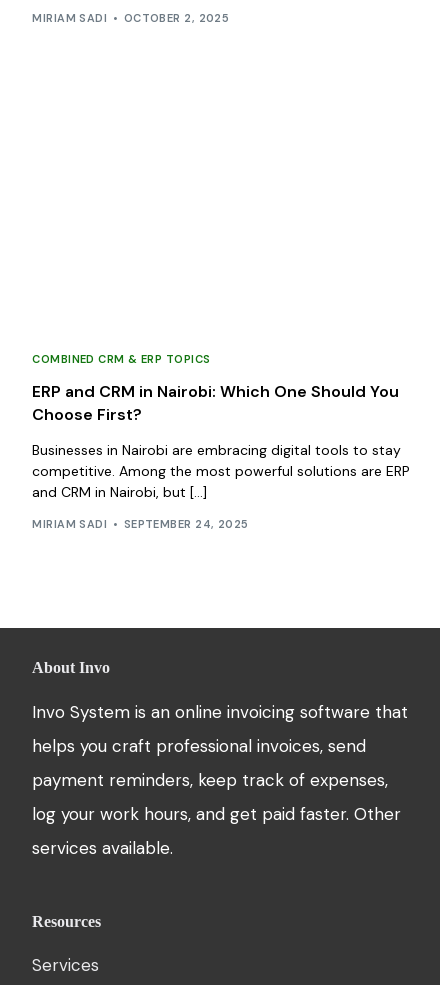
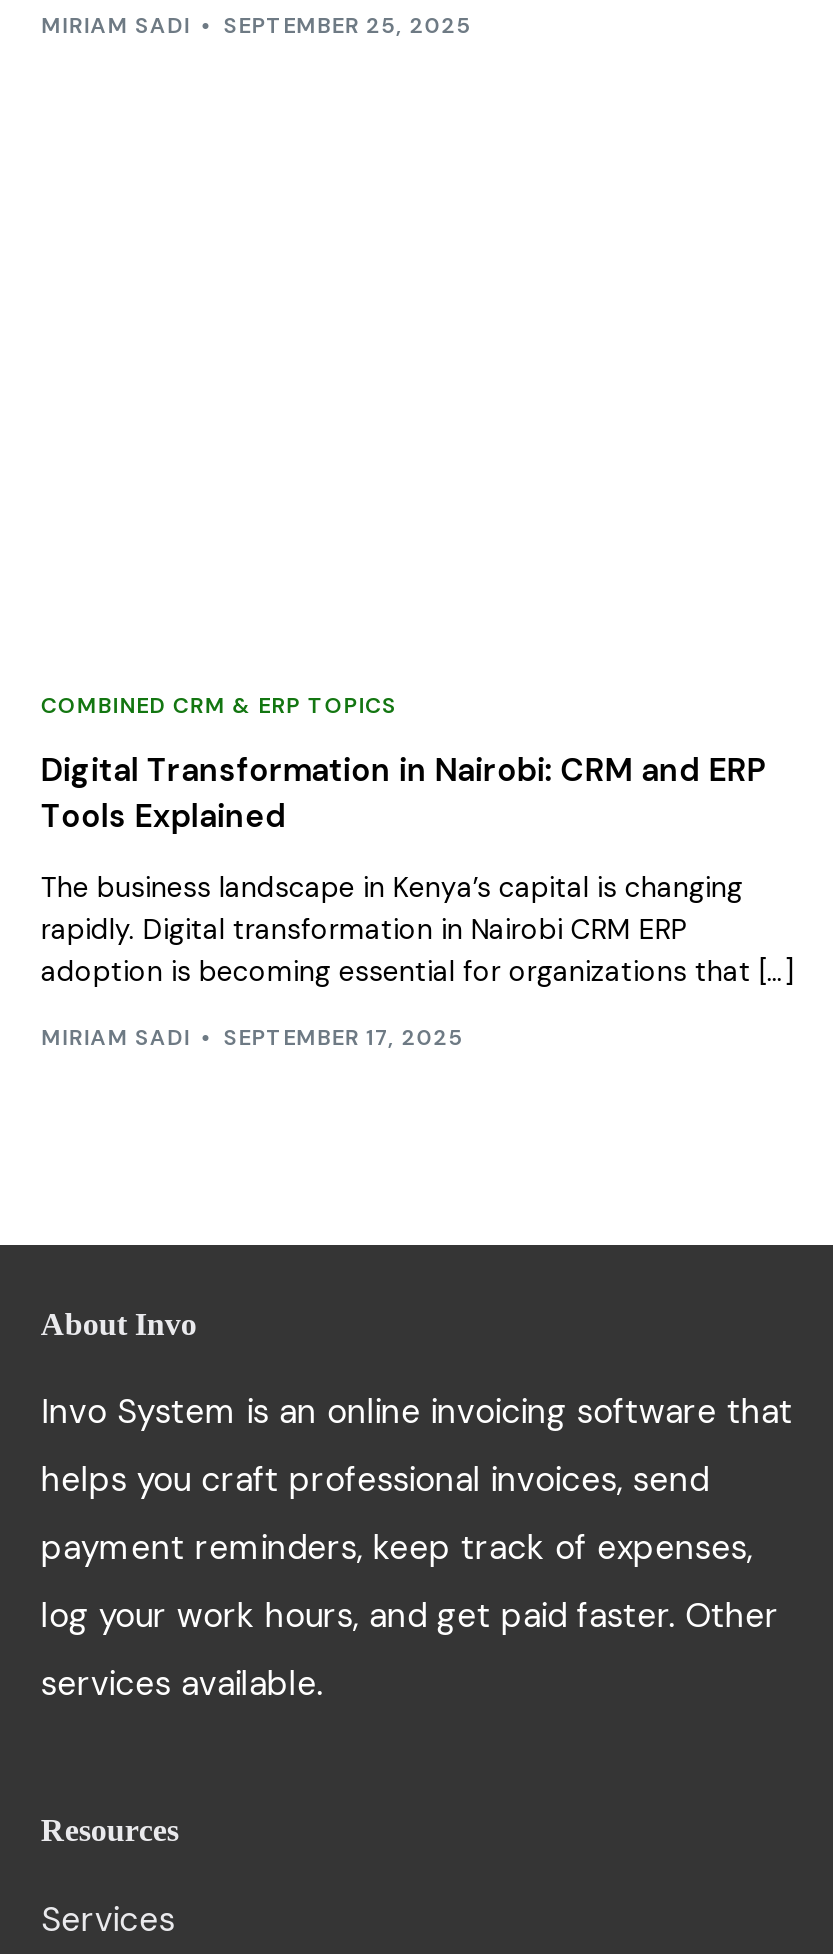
- MIRIAM SADI OCTOBER 2, 2025
+ MIRIAM SADI SEPTEMBER 25, 2025

- ERP and CRM in Nairobi: Which One Should You
- Choose First?
+ Digital Transformation in Nairobi: CRM and ERP
+ Tools Explained

- Businesses in Nairobi are embracing digital tools to stay
- competitive. Among the most powerful solutions are ERP
- and CRM in Nairobi, but […]
+ The business landscape in Kenya’s capital is changing
+ rapidly. Digital transformation in Nairobi CRM ERP
+ adoption is becoming essential for organizations that […]

- MIRIAM SADI SEPTEMBER 24, 2025
+ MIRIAM SADI SEPTEMBER 17, 2025
